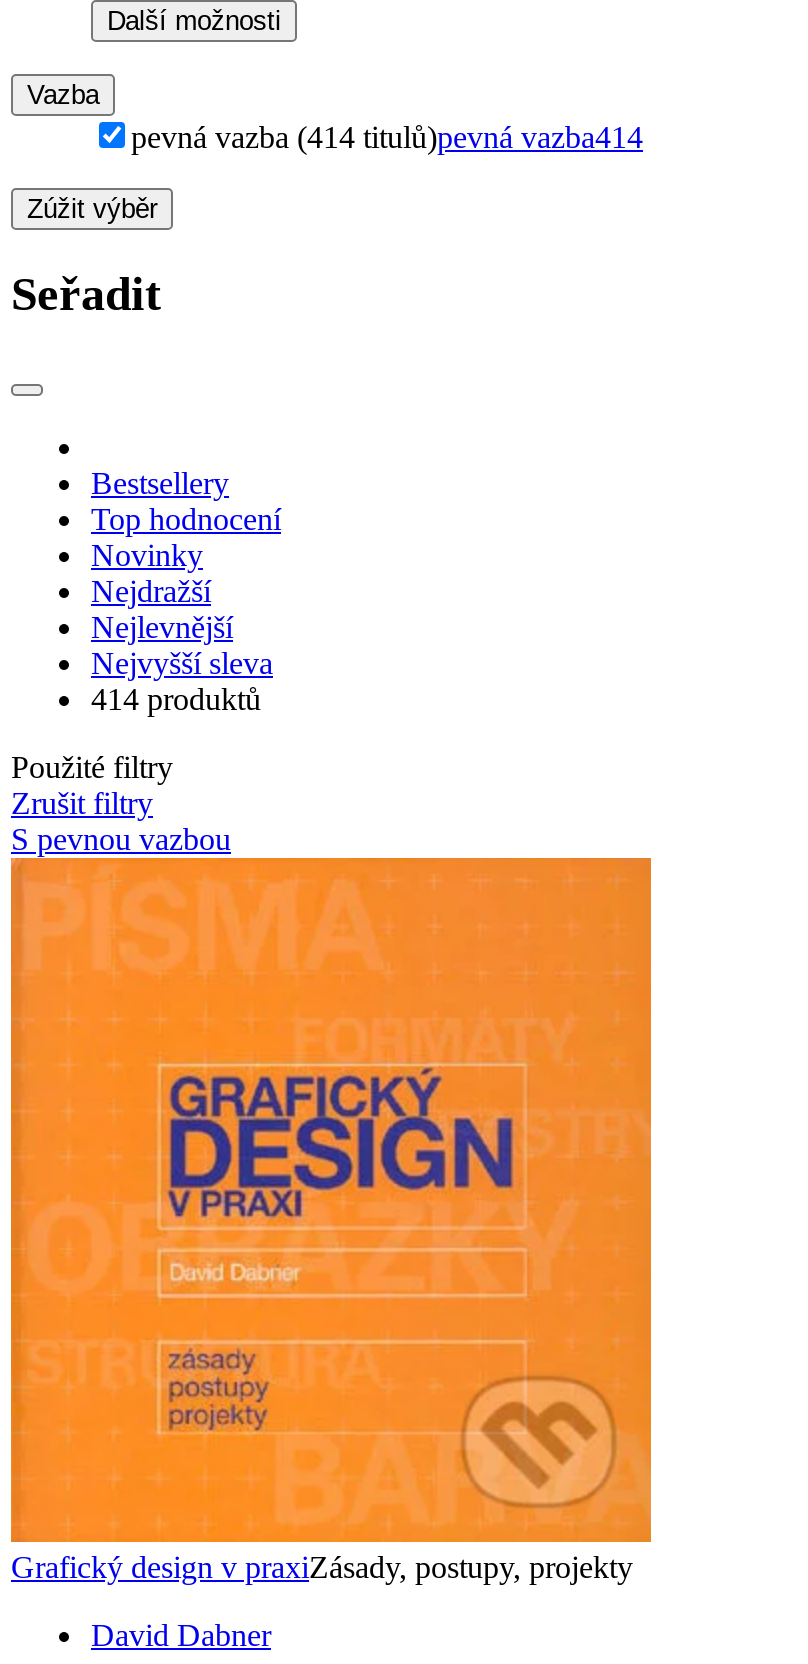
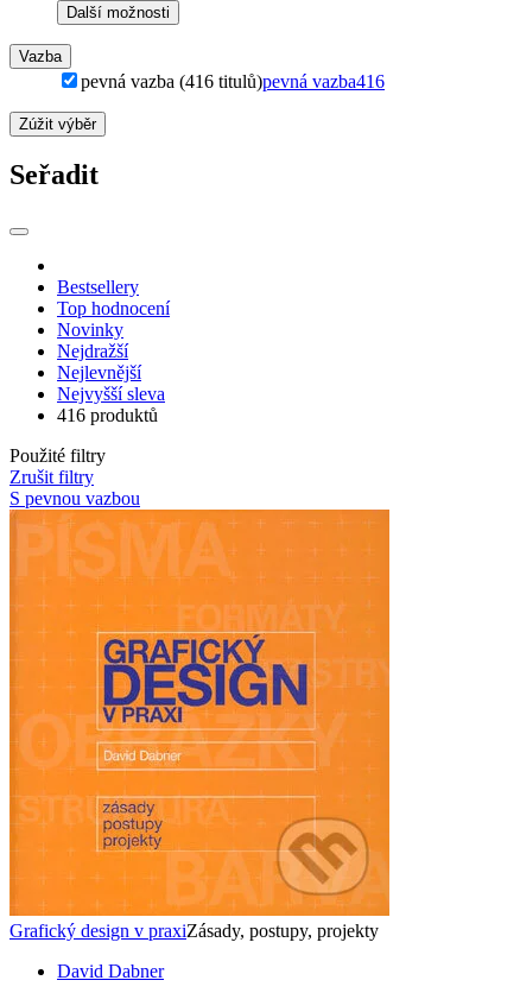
- pevná vazba (414 titulů)pevná vazba414
+ pevná vazba (416 titulů)pevná vazba416

- 414 produktů
+ 416 produktů
